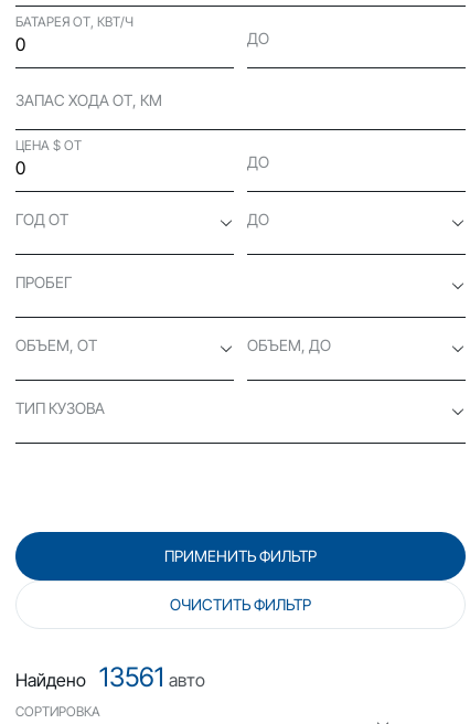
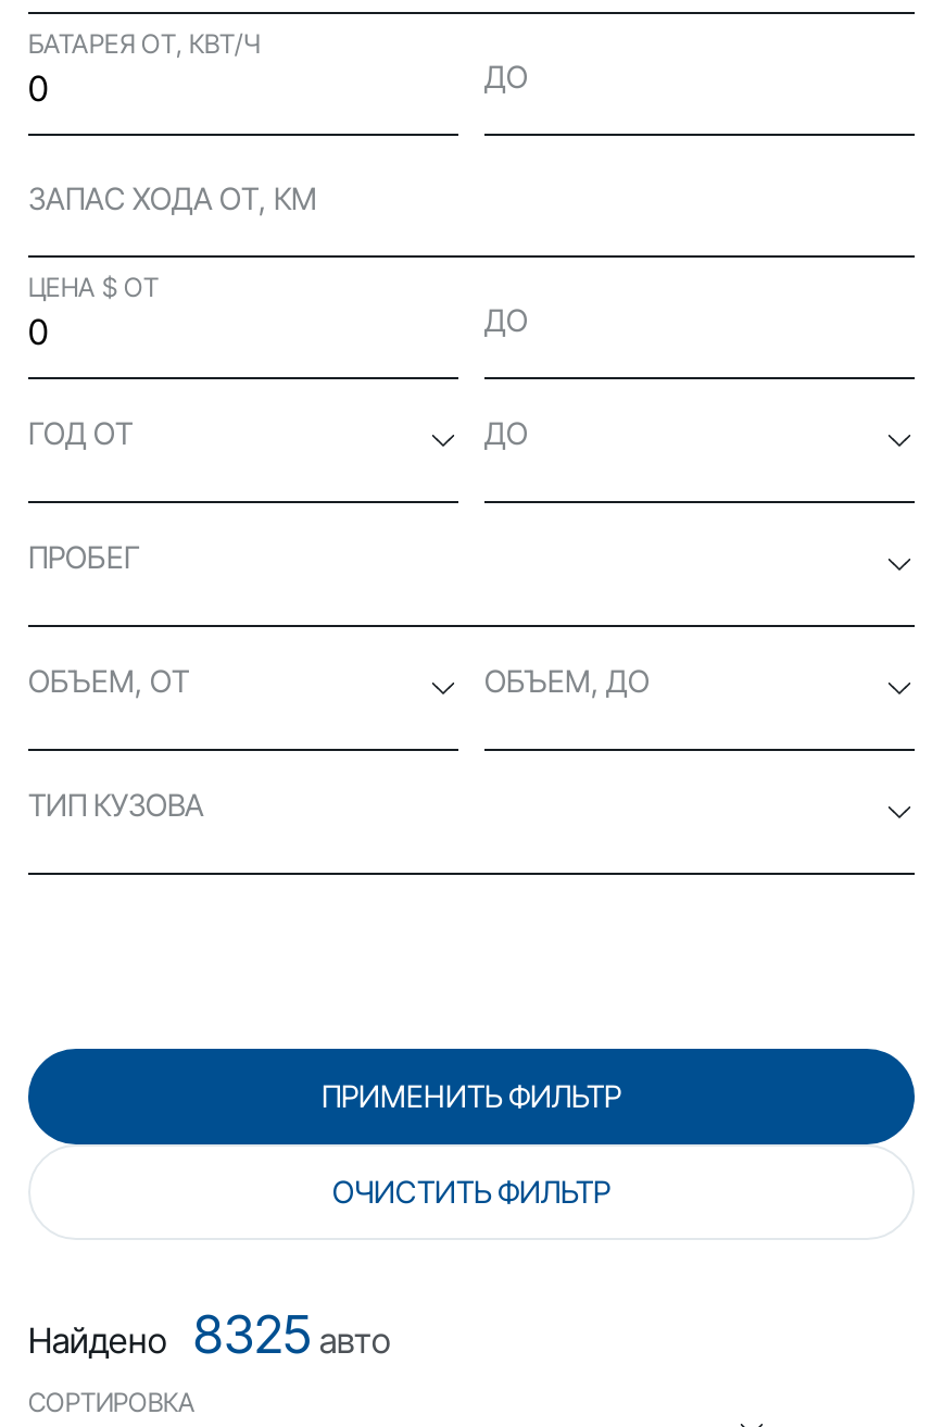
- Найдено 13561 авто
+ Найдено 8325 авто
